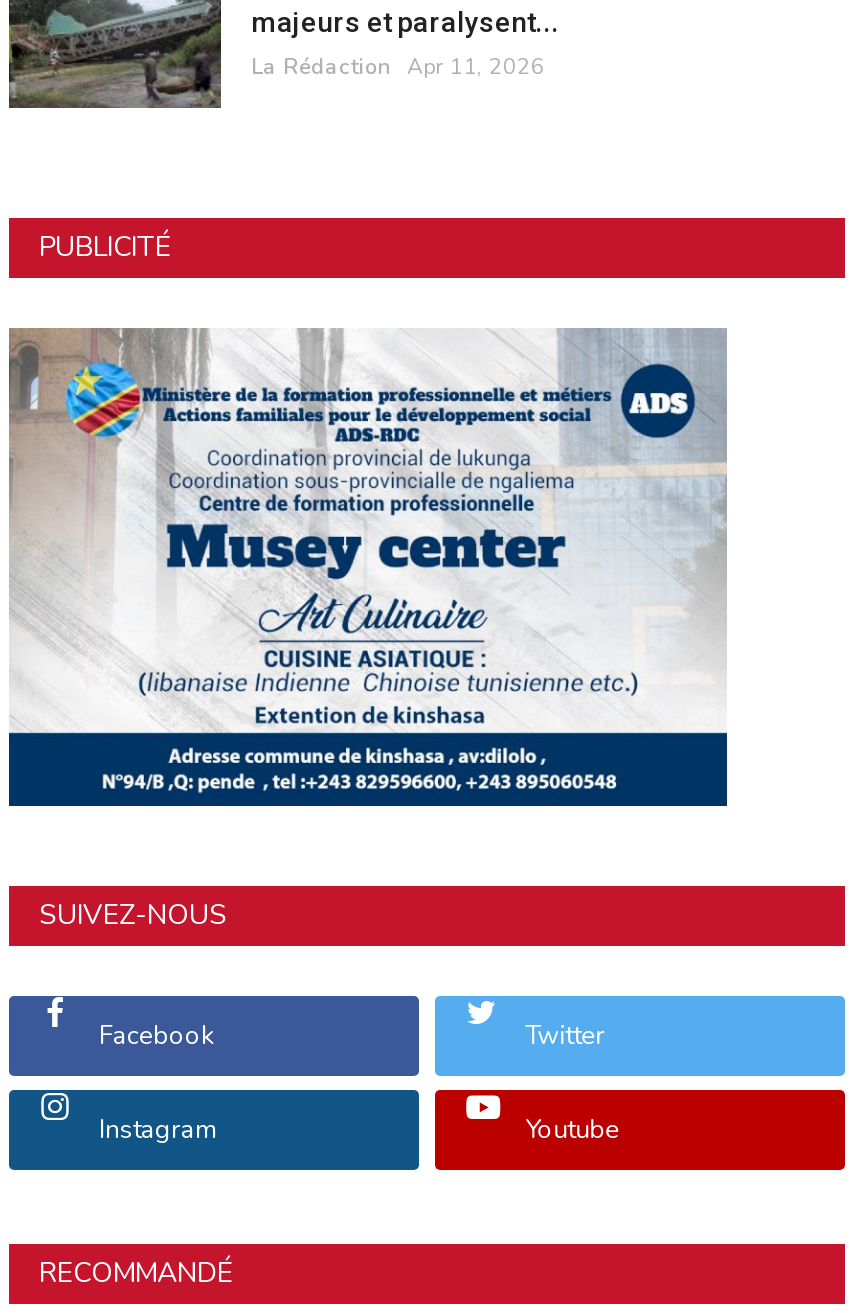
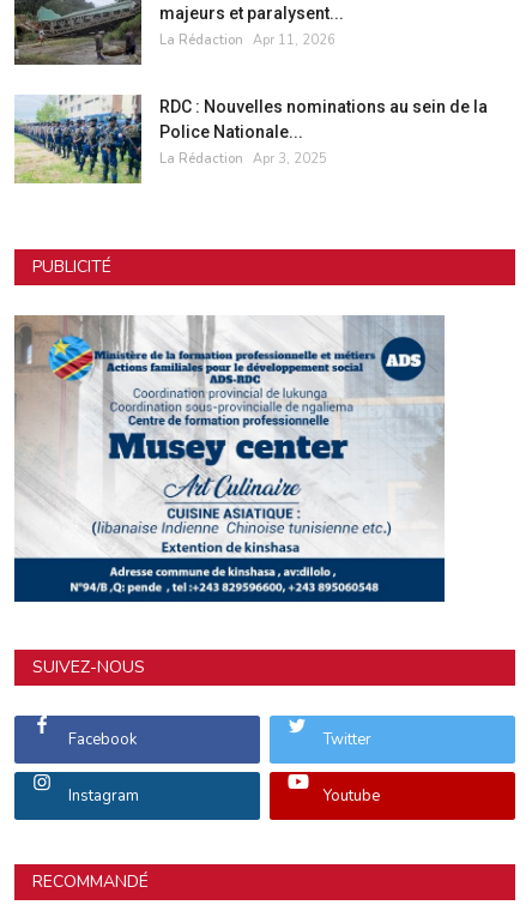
+ [image]
+ RDC : Nouvelles nominations au sein de la
+ Police Nationale...
+ La Rédaction Apr 3, 2025
